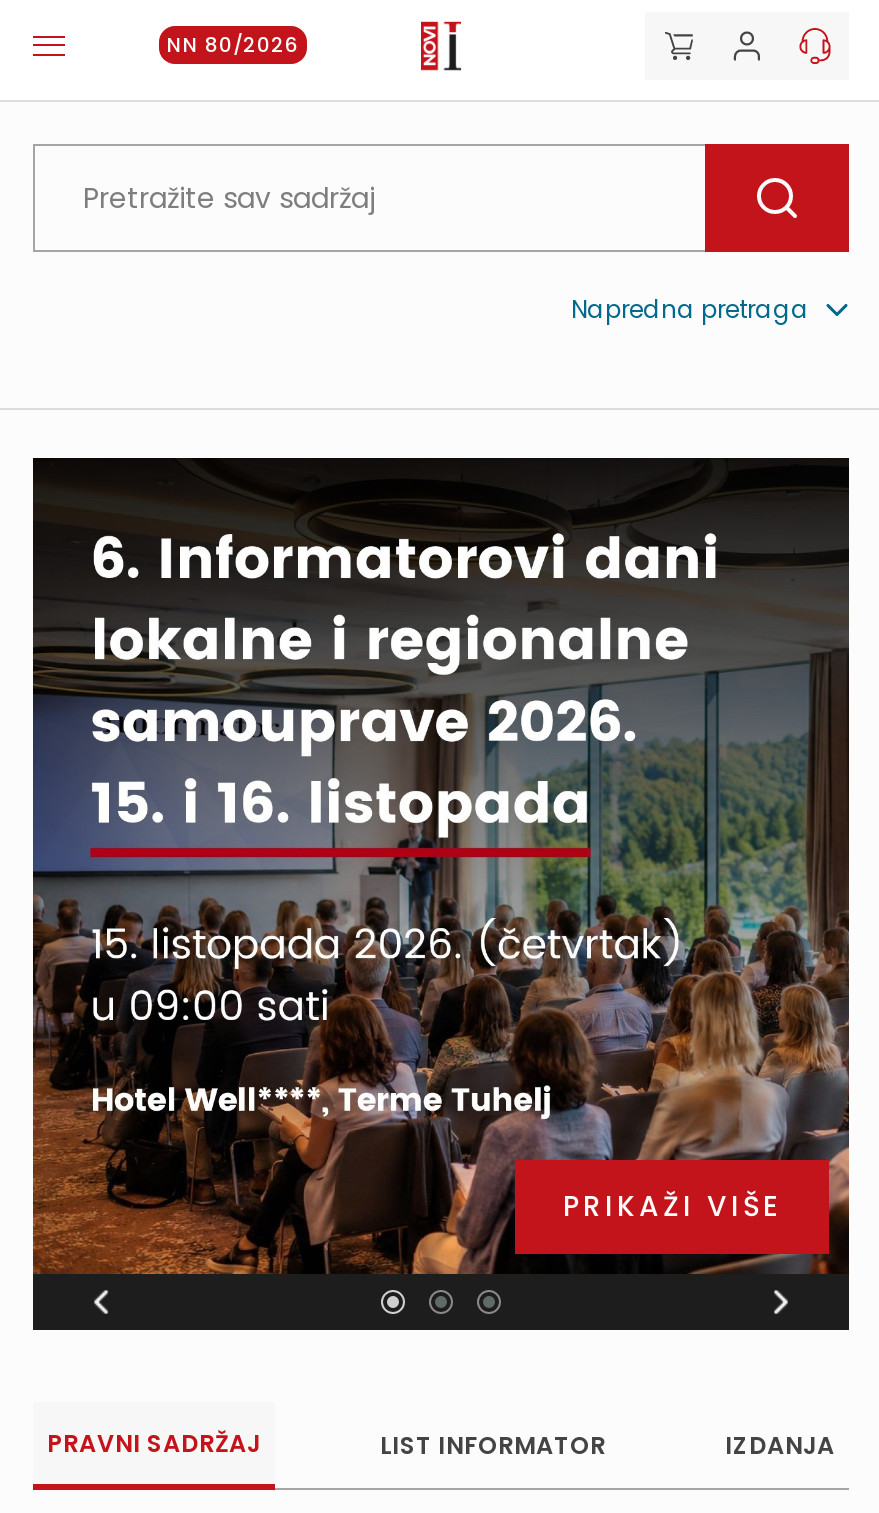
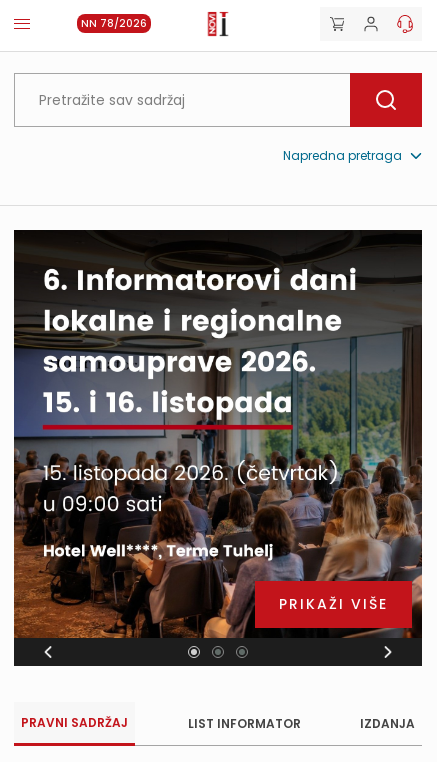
- NN 80/2026
+ NN 78/2026
